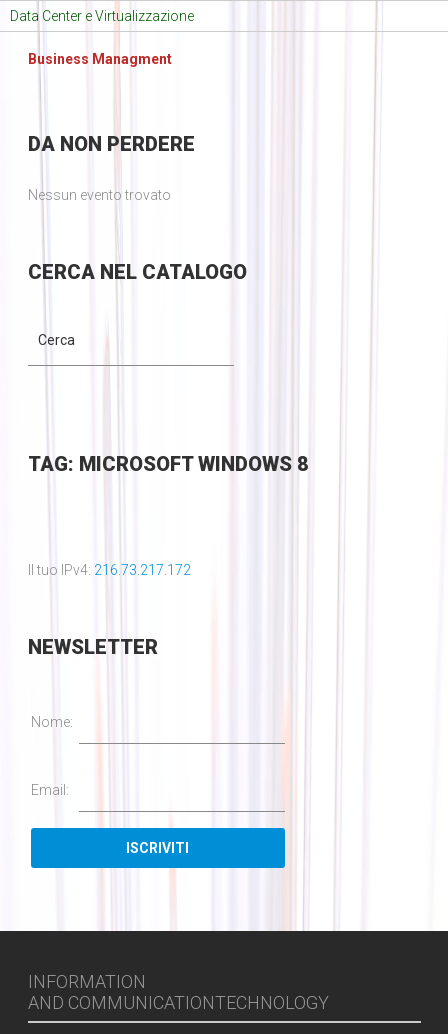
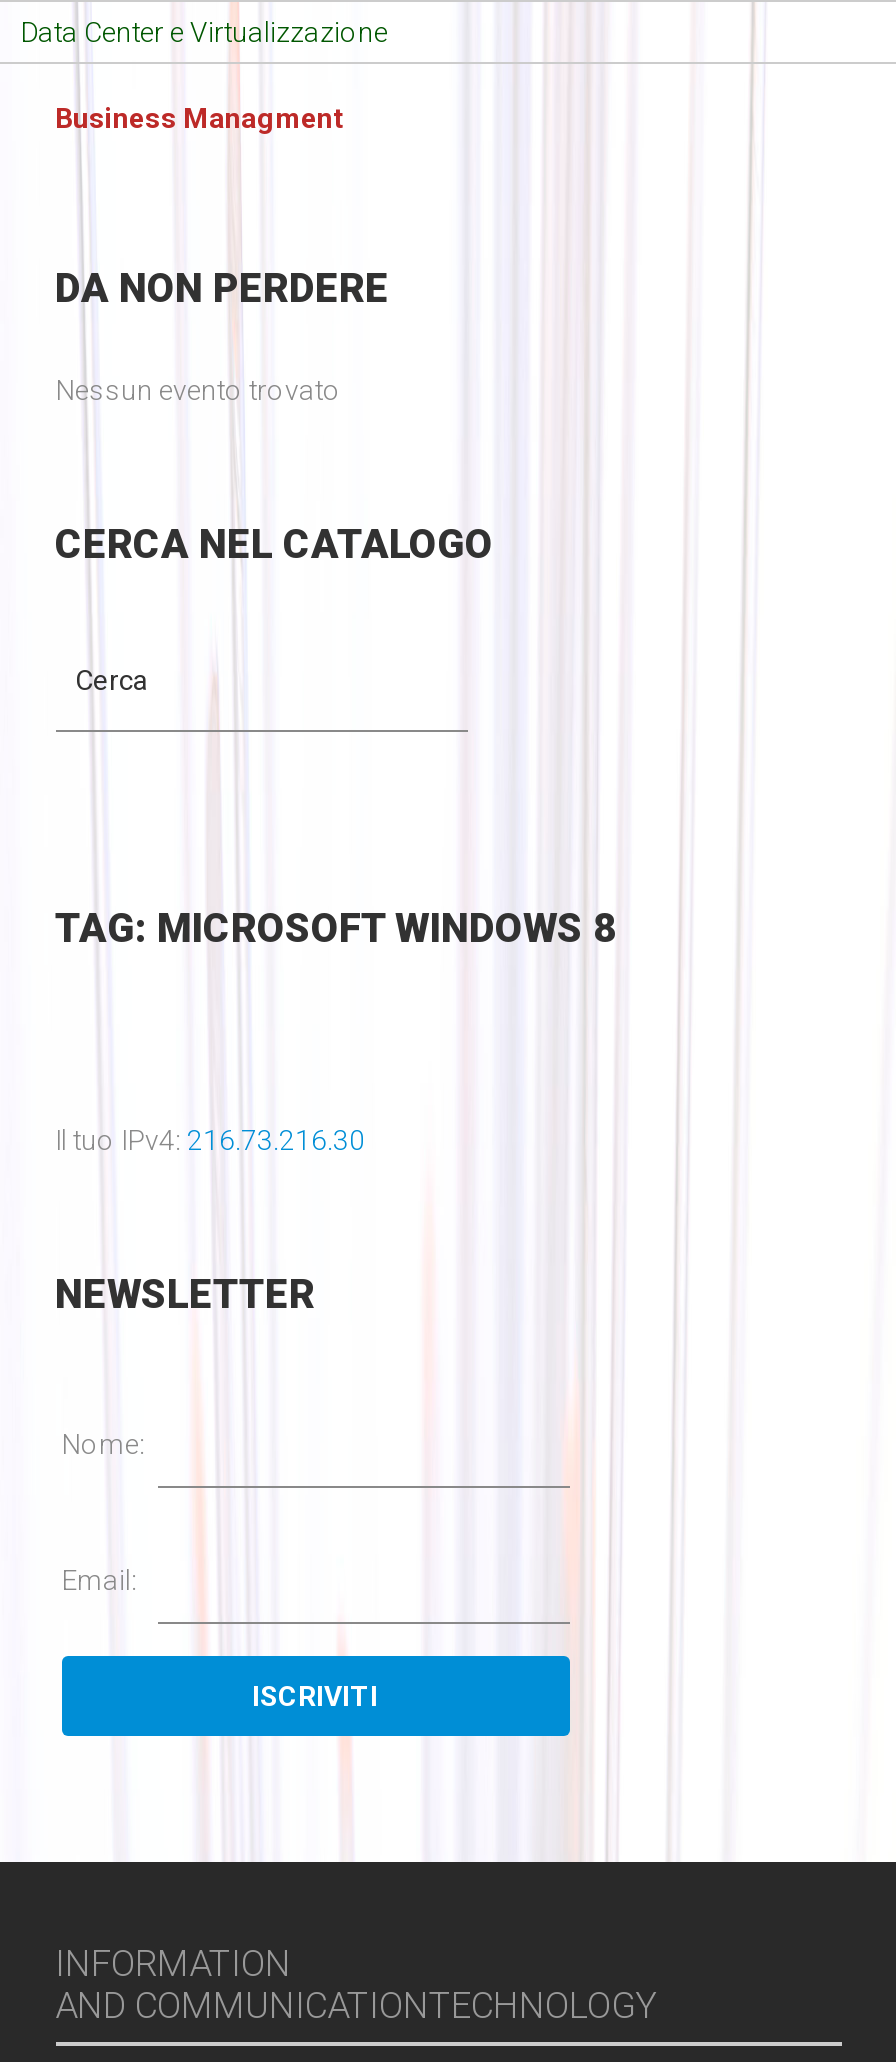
- Il tuo IPv4: 216.73.217.172
+ Il tuo IPv4: 216.73.216.30
